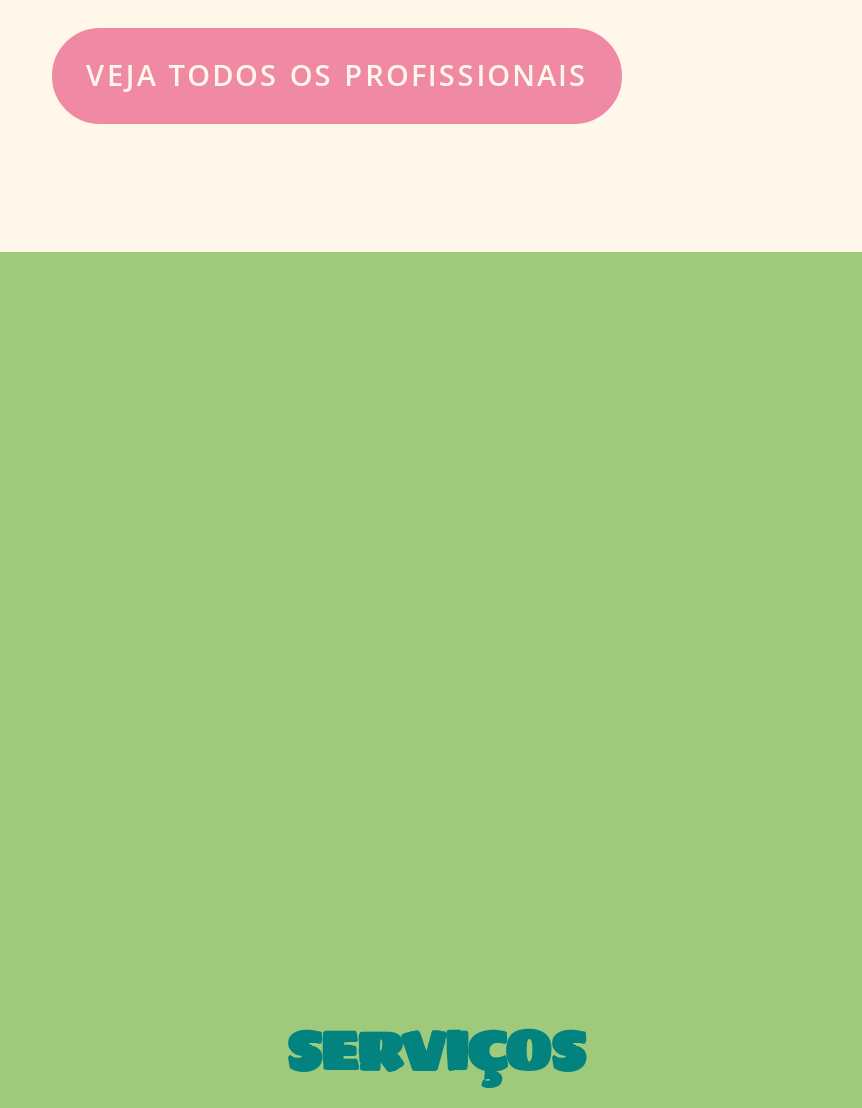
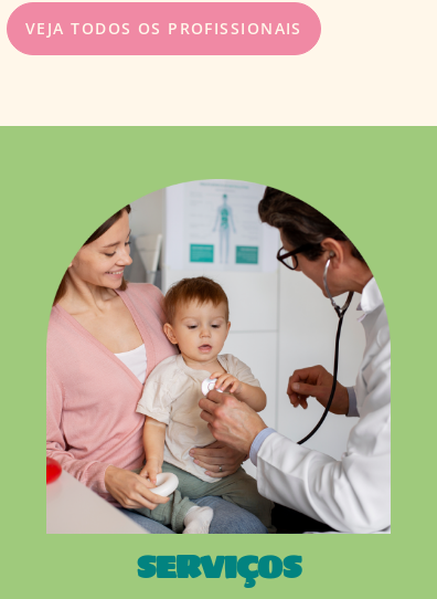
+ [image]
